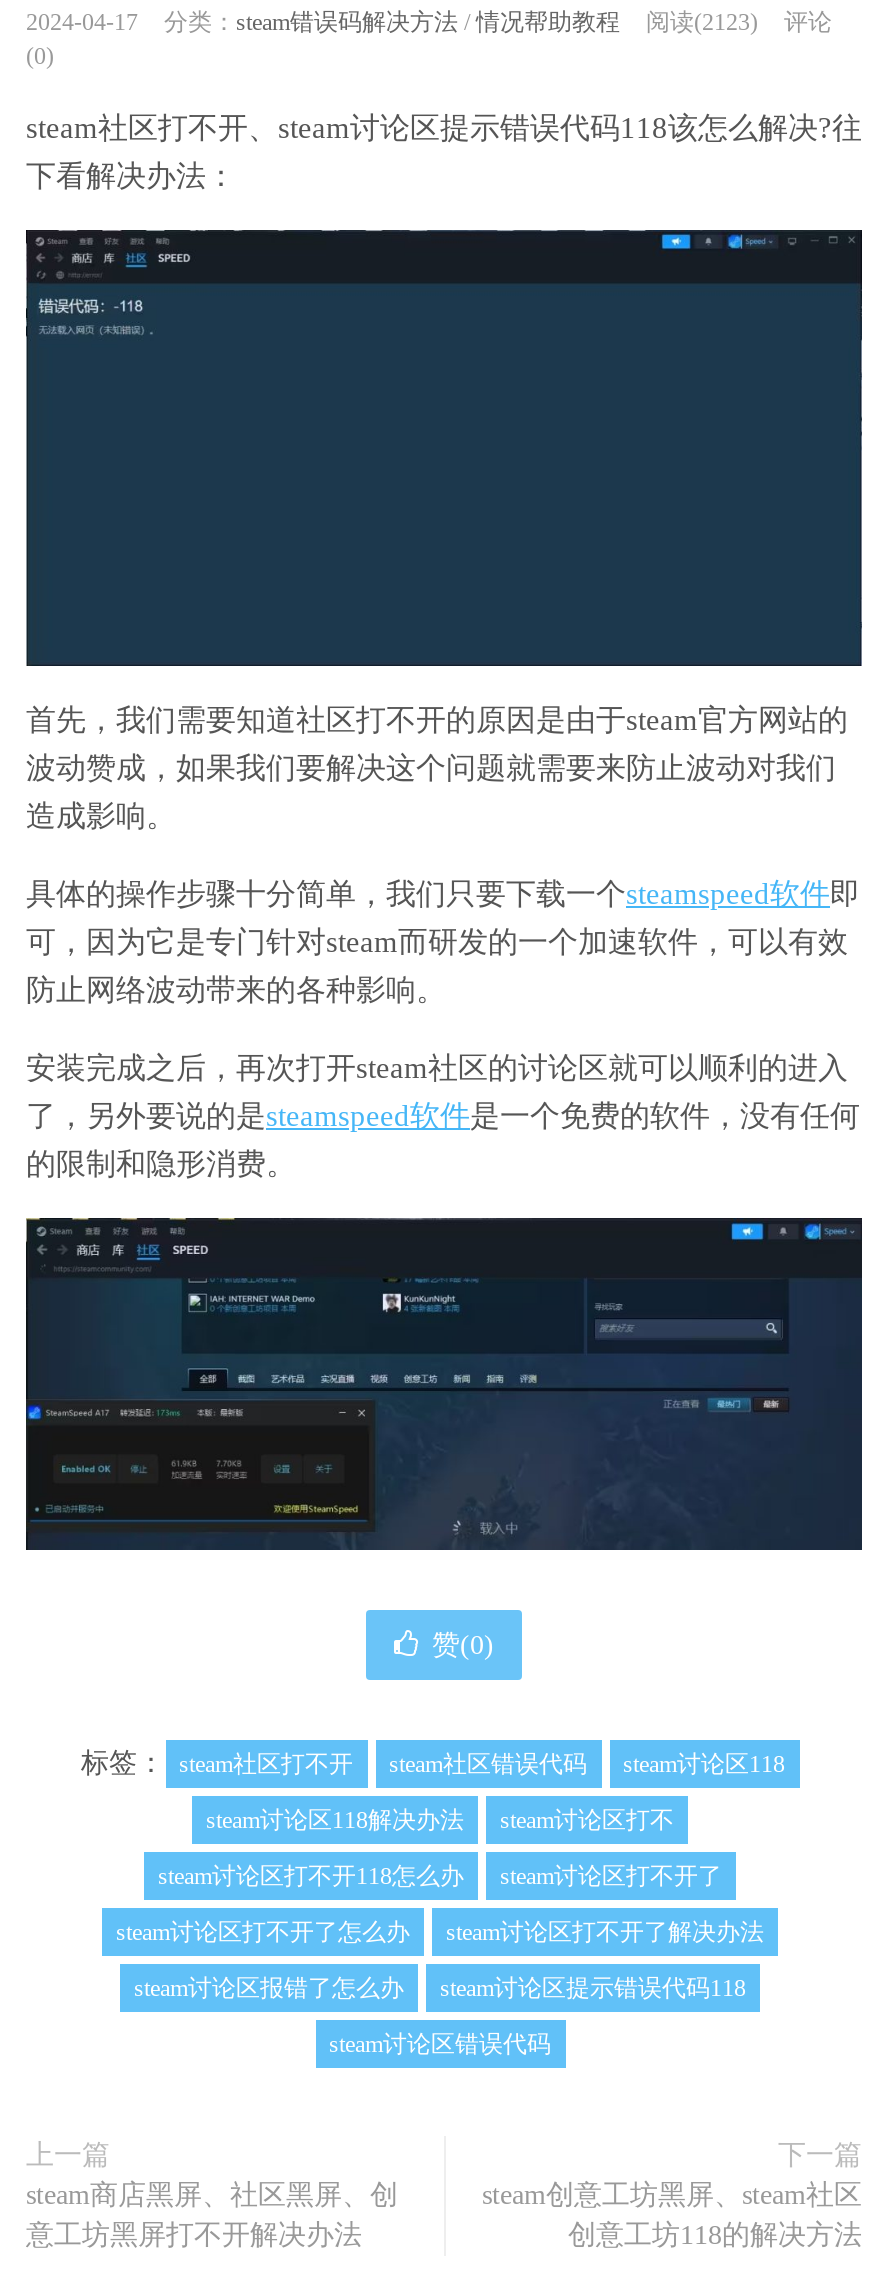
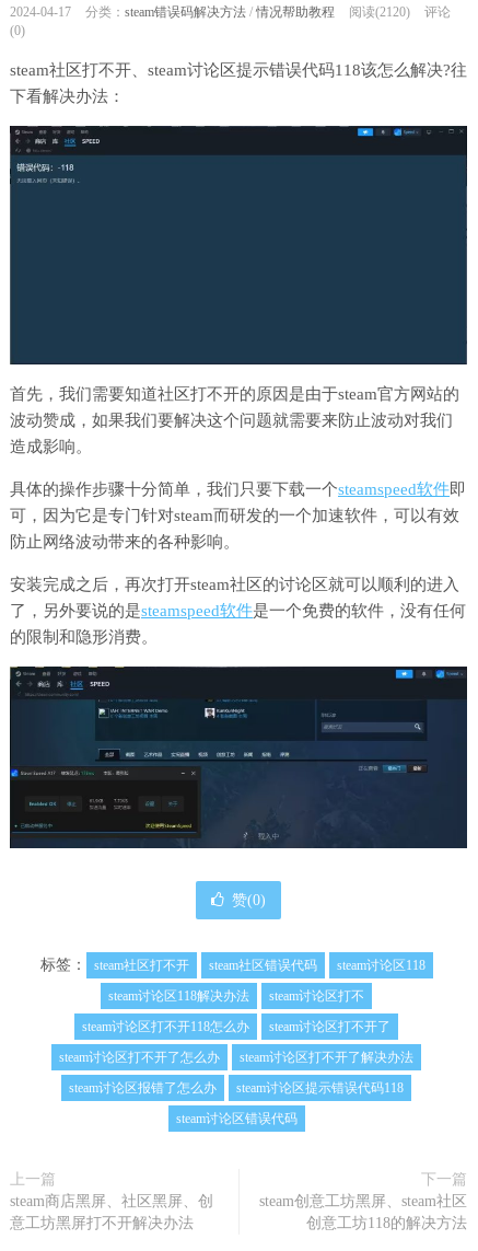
- 2024-04-17 分类：steam错误码解决方法/情况帮助教程 阅读(2123) 评论
+ 2024-04-17 分类：steam错误码解决方法/情况帮助教程 阅读(2120) 评论
